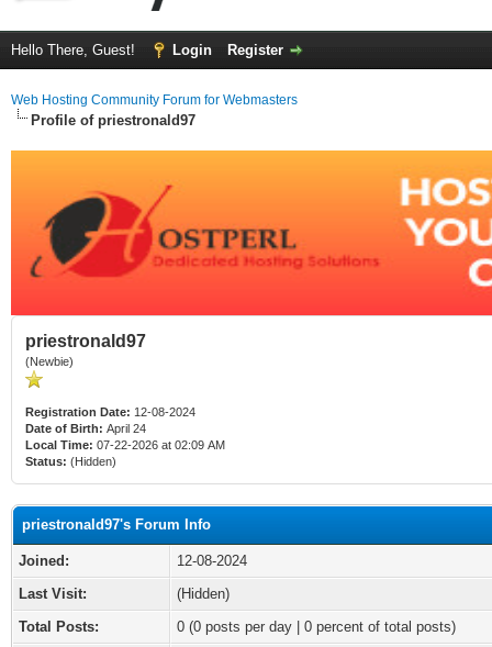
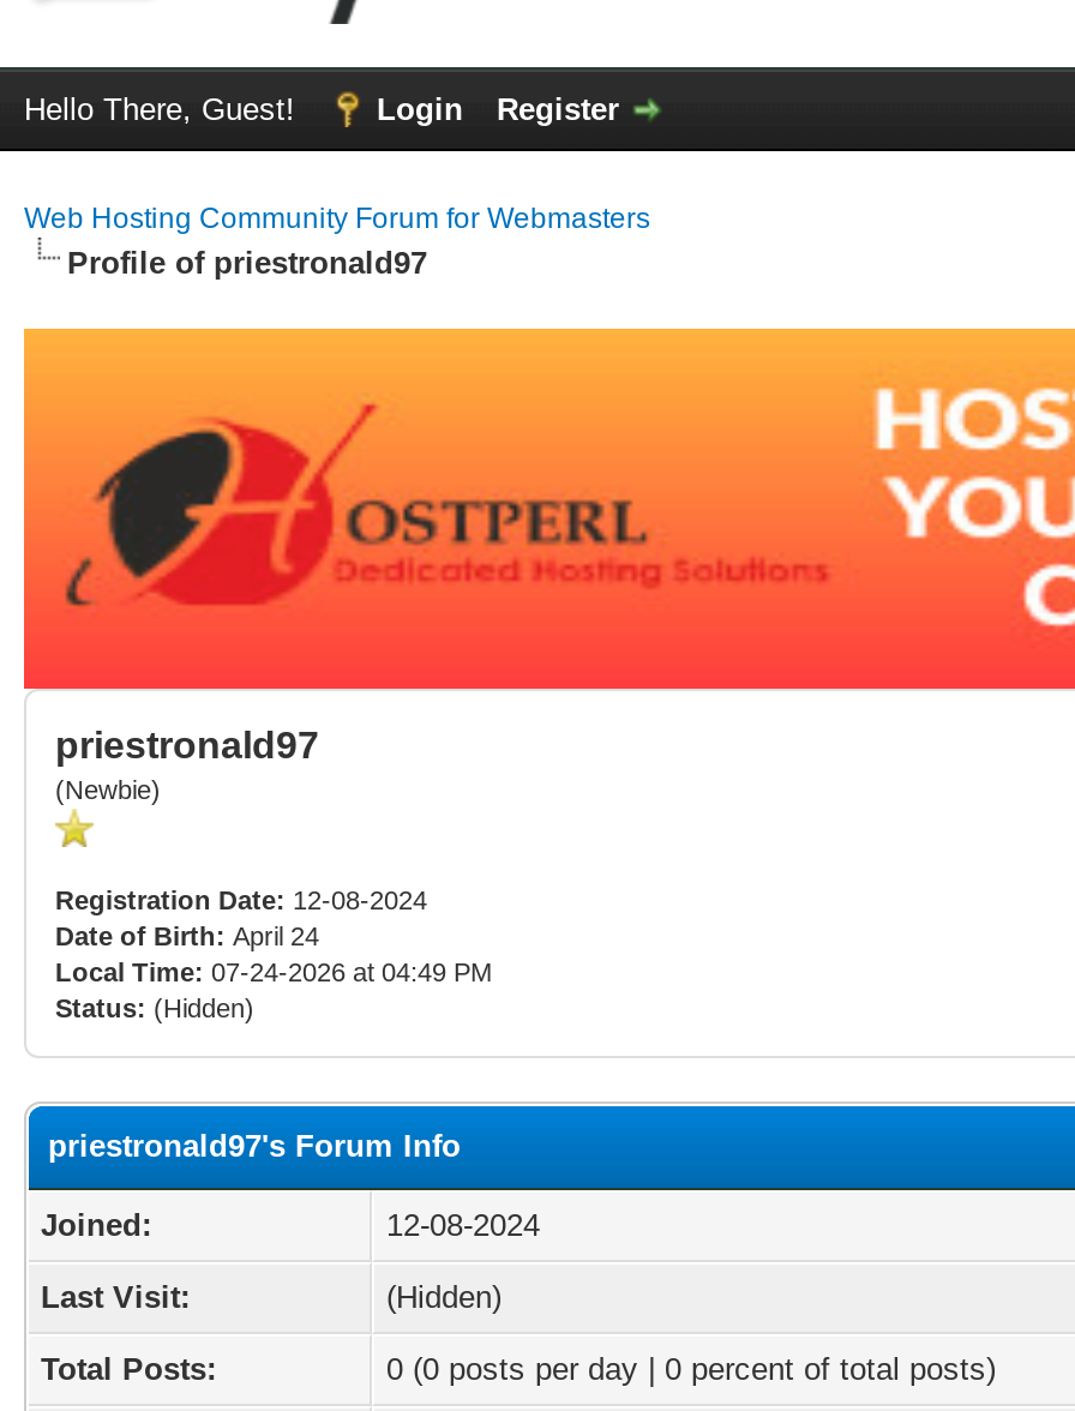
- Local Time: 07-22-2026 at 02:09 AM
+ Local Time: 07-24-2026 at 04:49 PM
